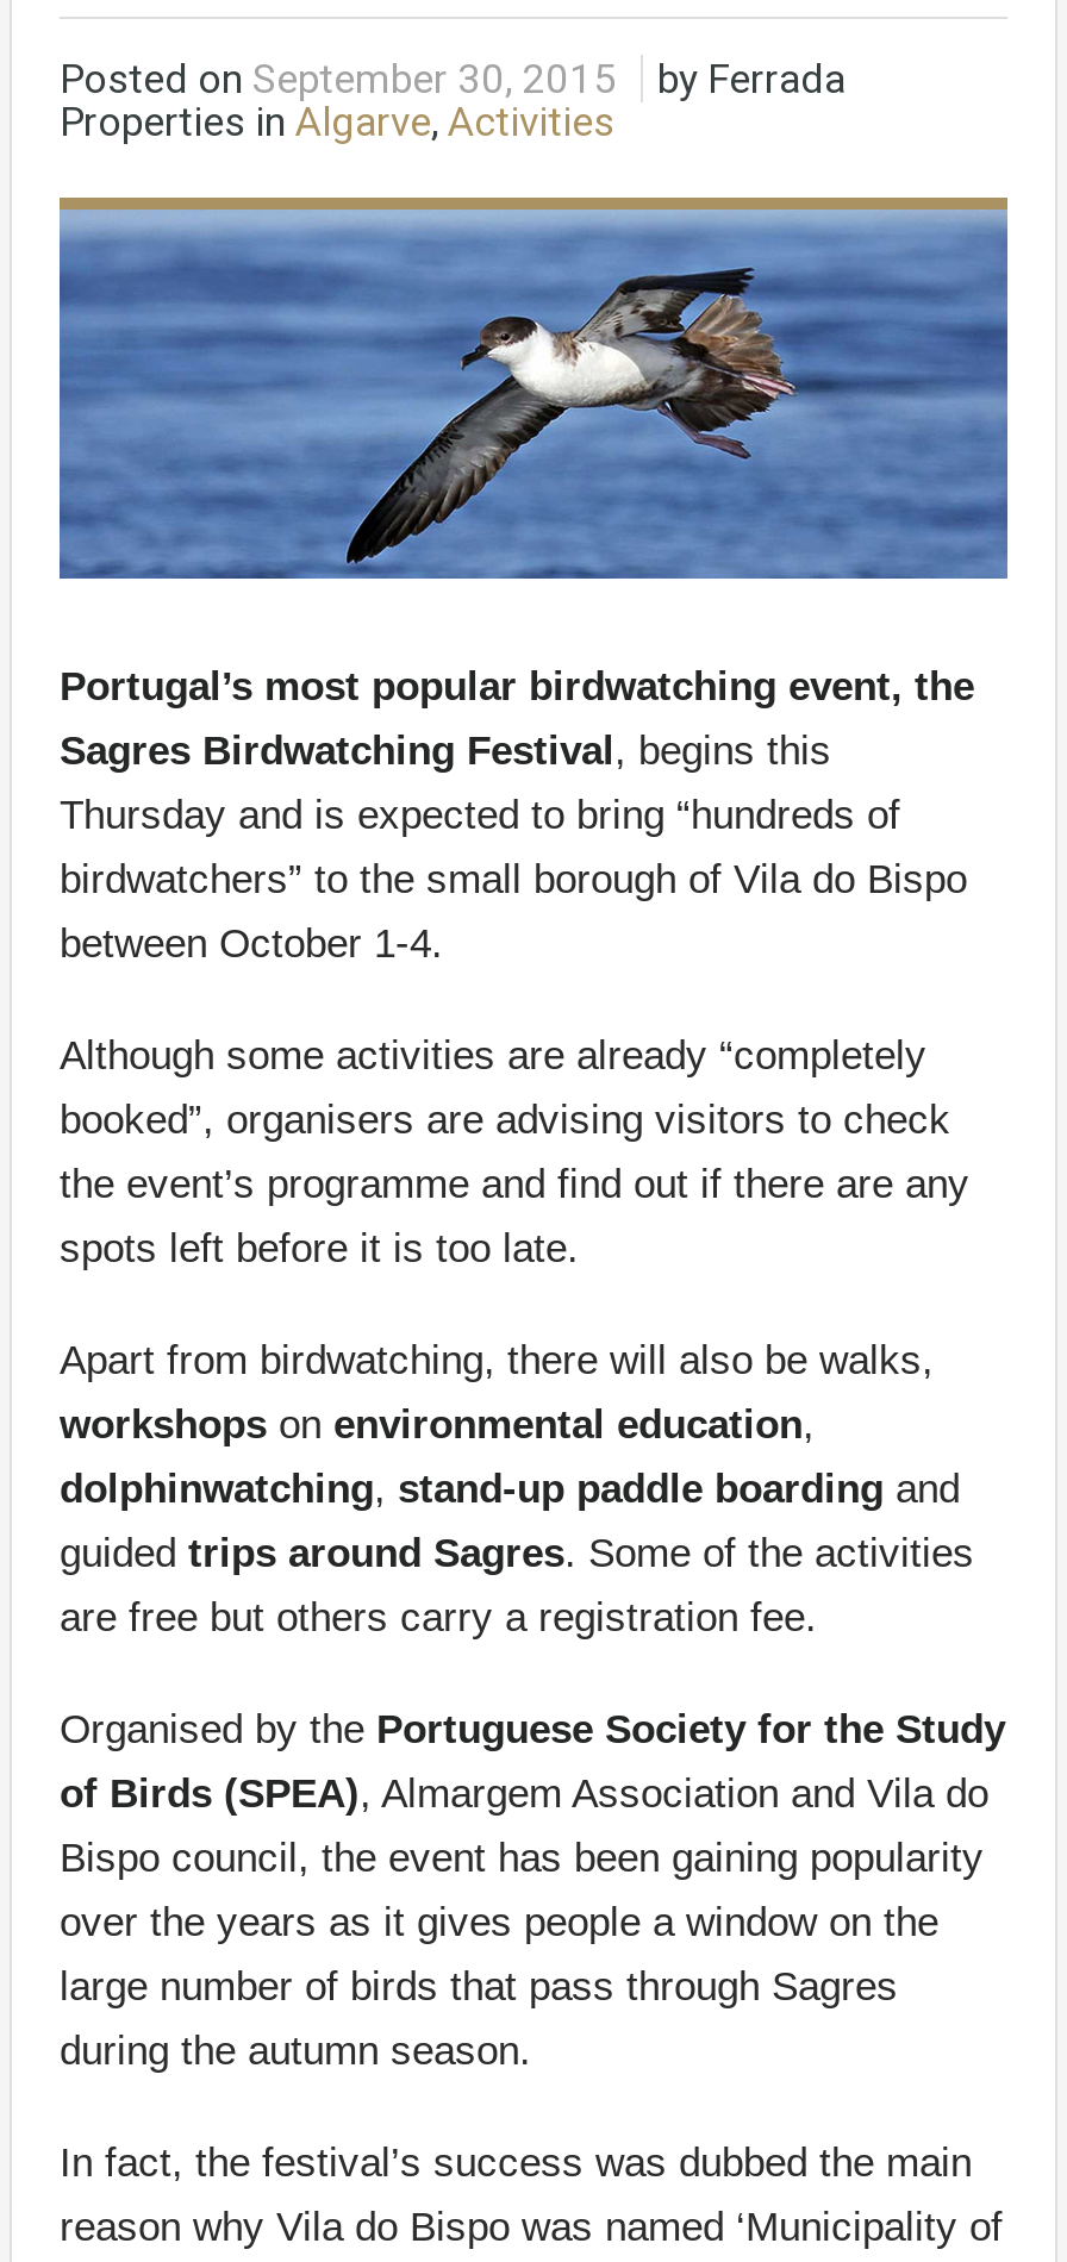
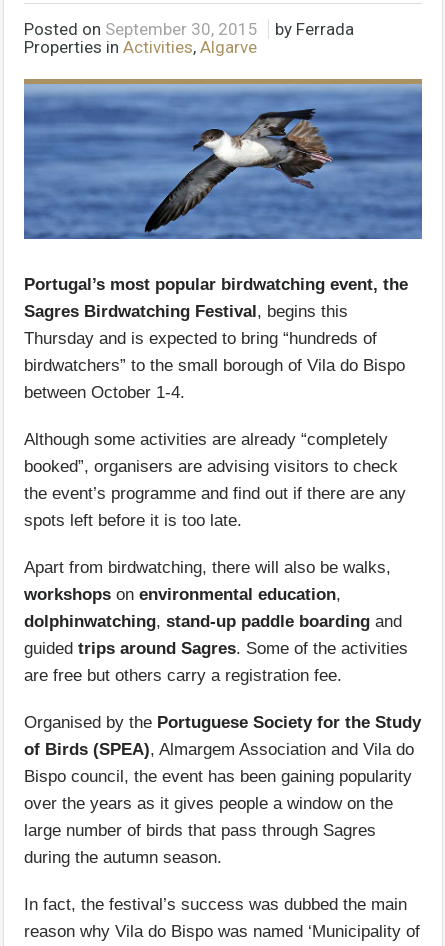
- Properties in Algarve, Activities
+ Properties in Activities, Algarve
